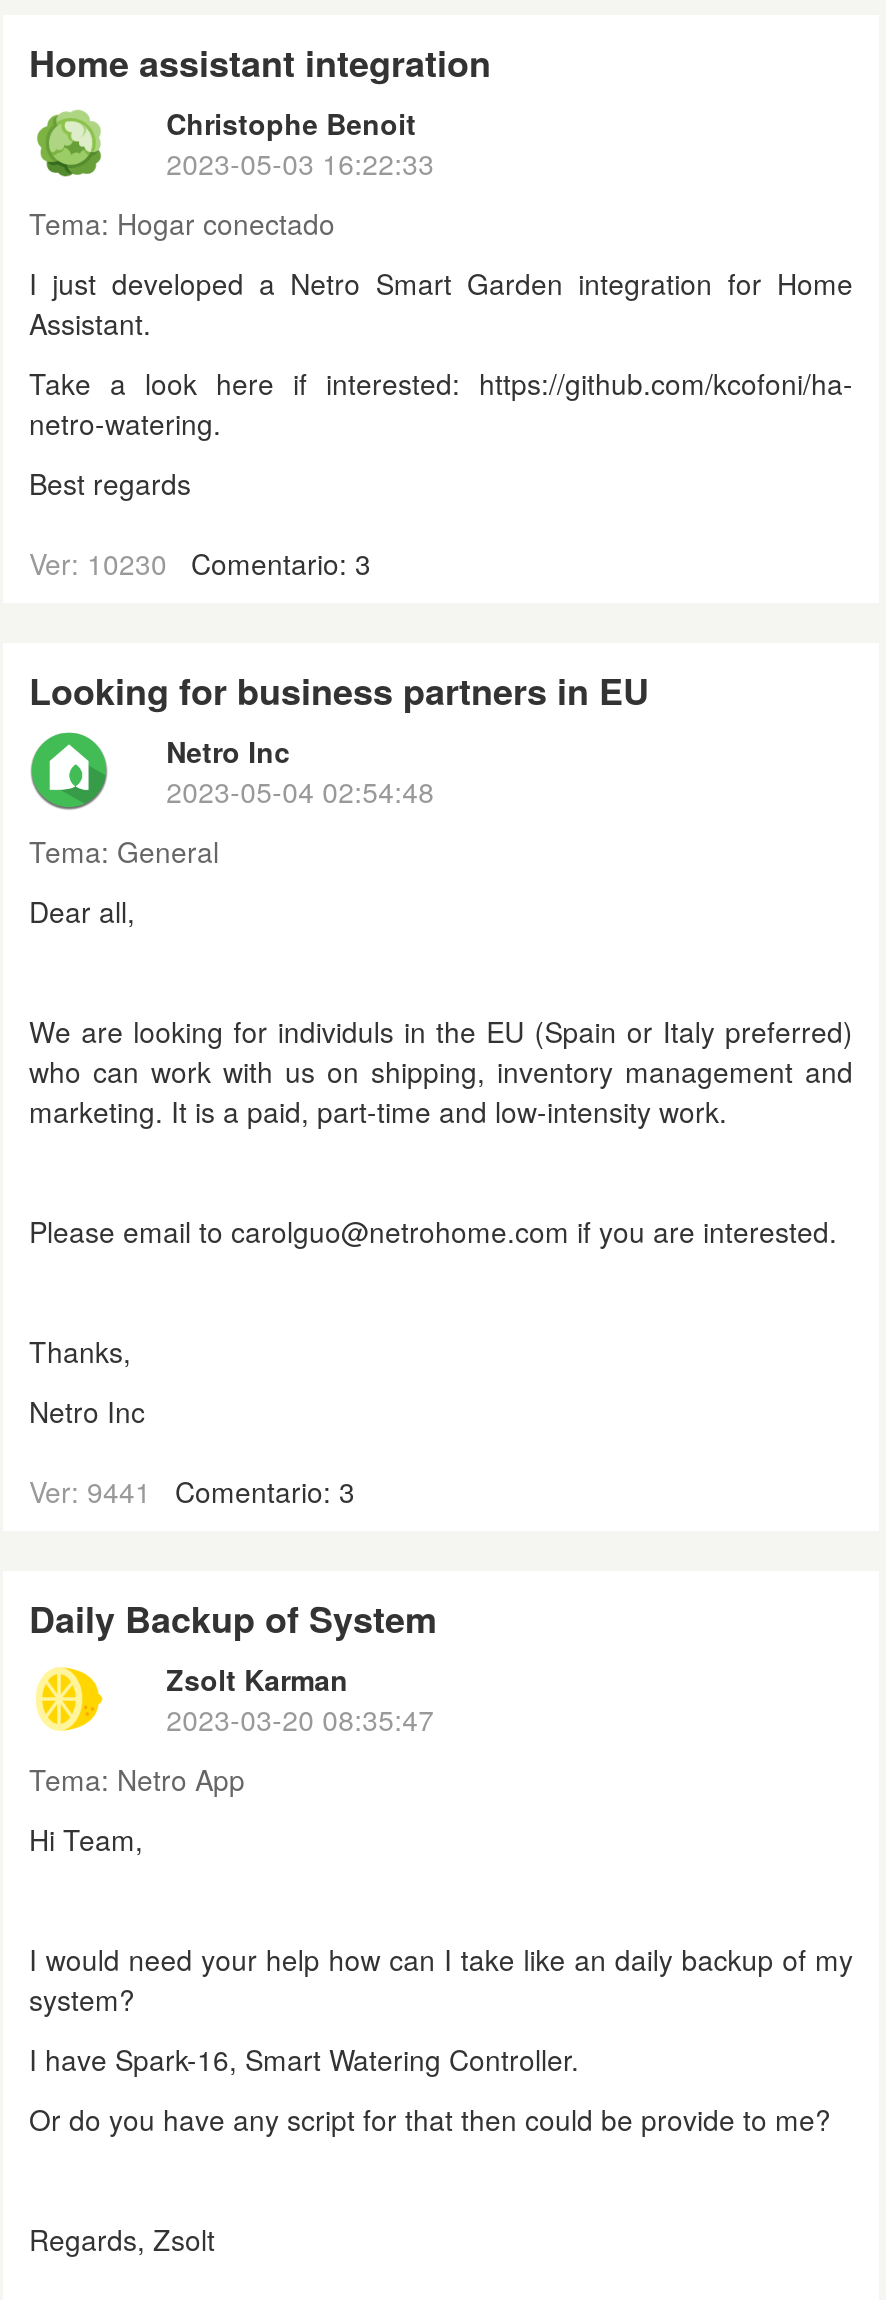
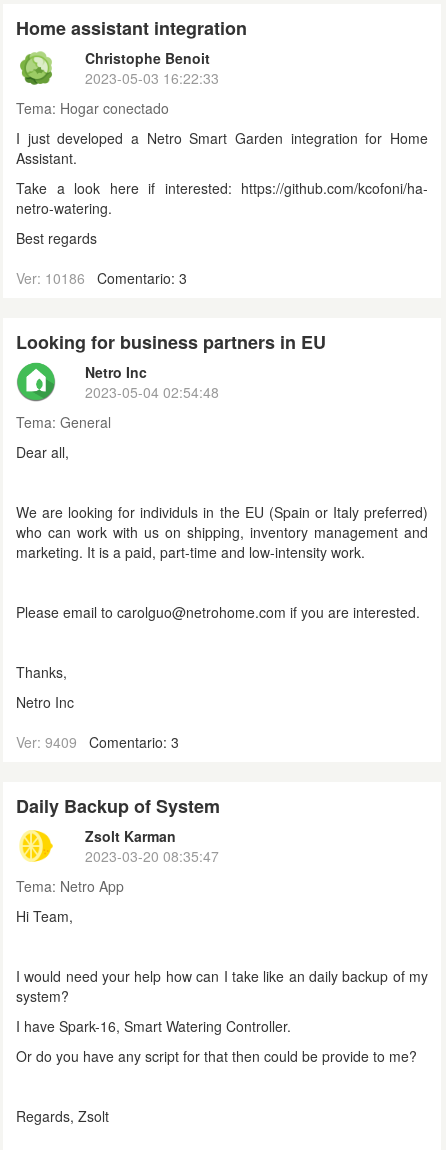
- Ver: 10230 Comentario: 3
+ Ver: 10186 Comentario: 3

- Ver: 9441 Comentario: 3
+ Ver: 9409 Comentario: 3
